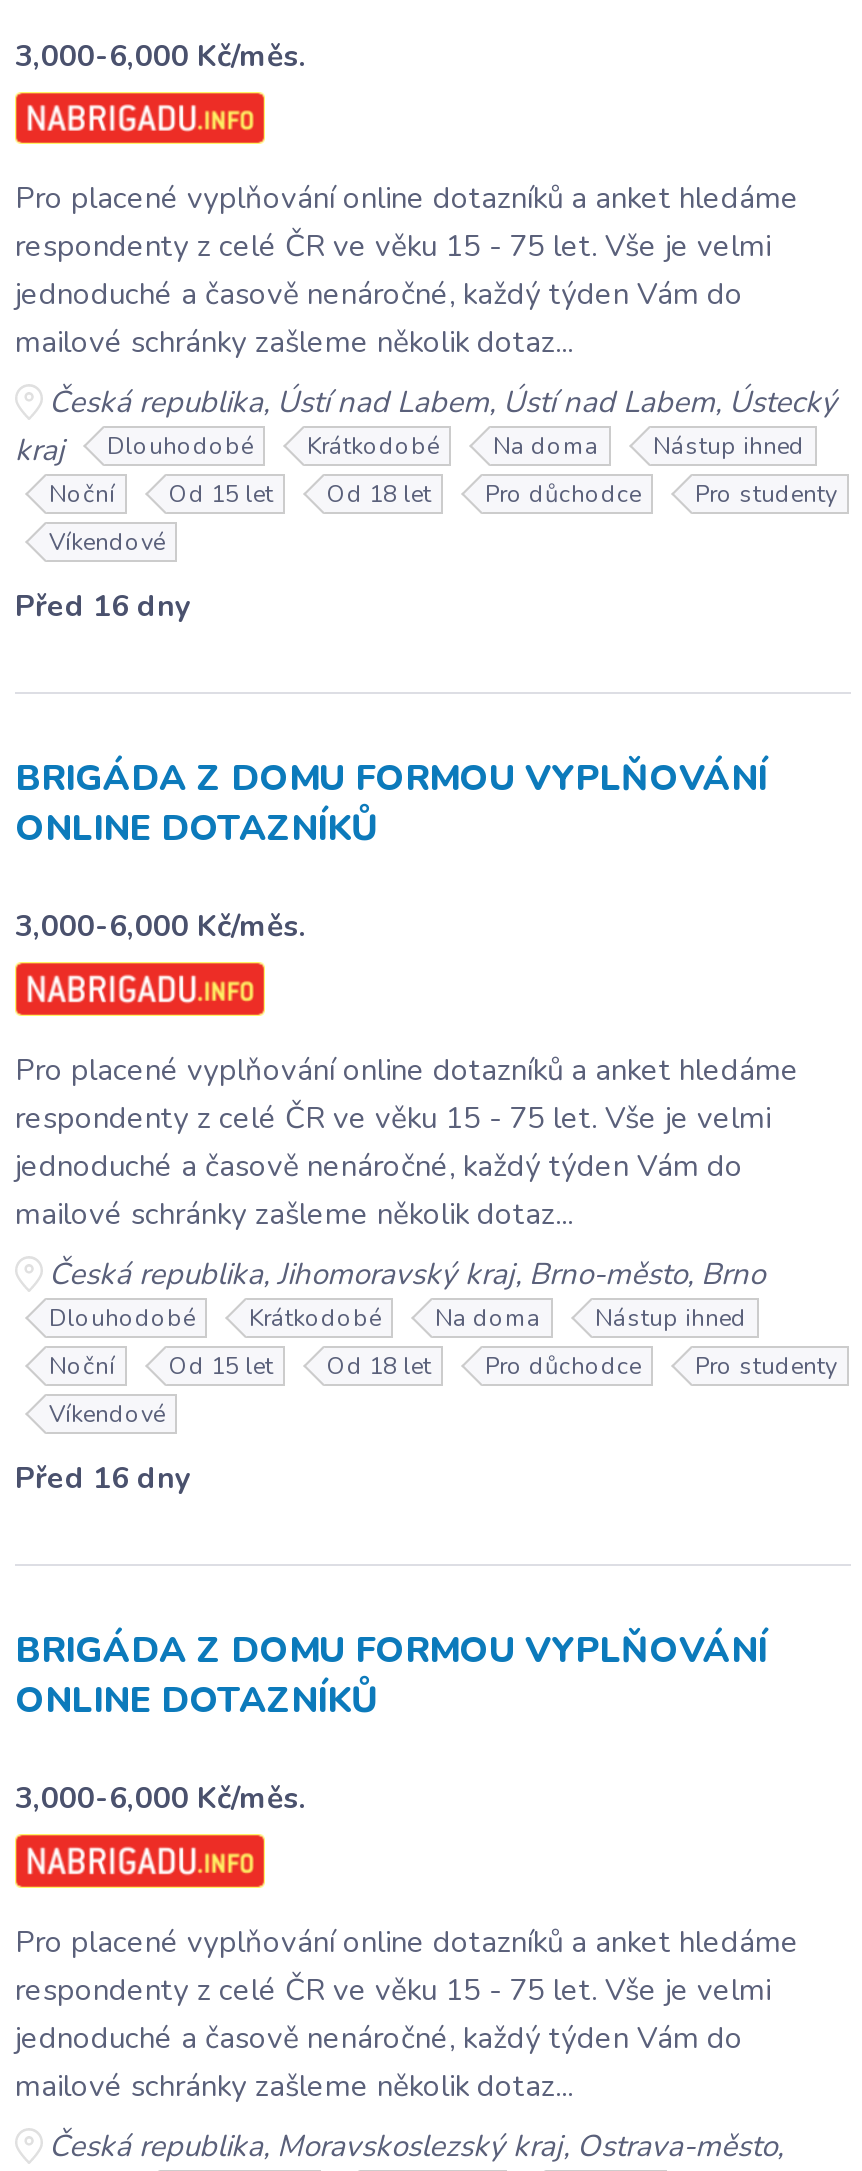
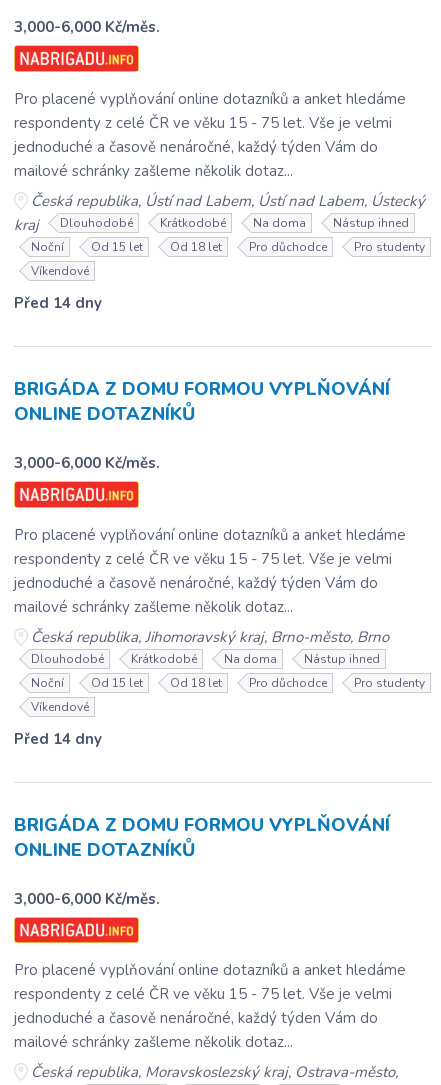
- Před 16 dny
+ Před 14 dny

- Před 16 dny
+ Před 14 dny
